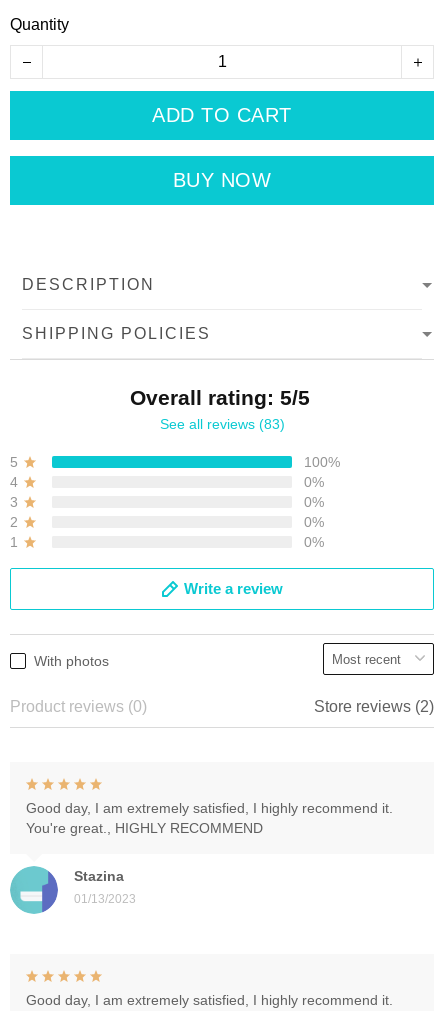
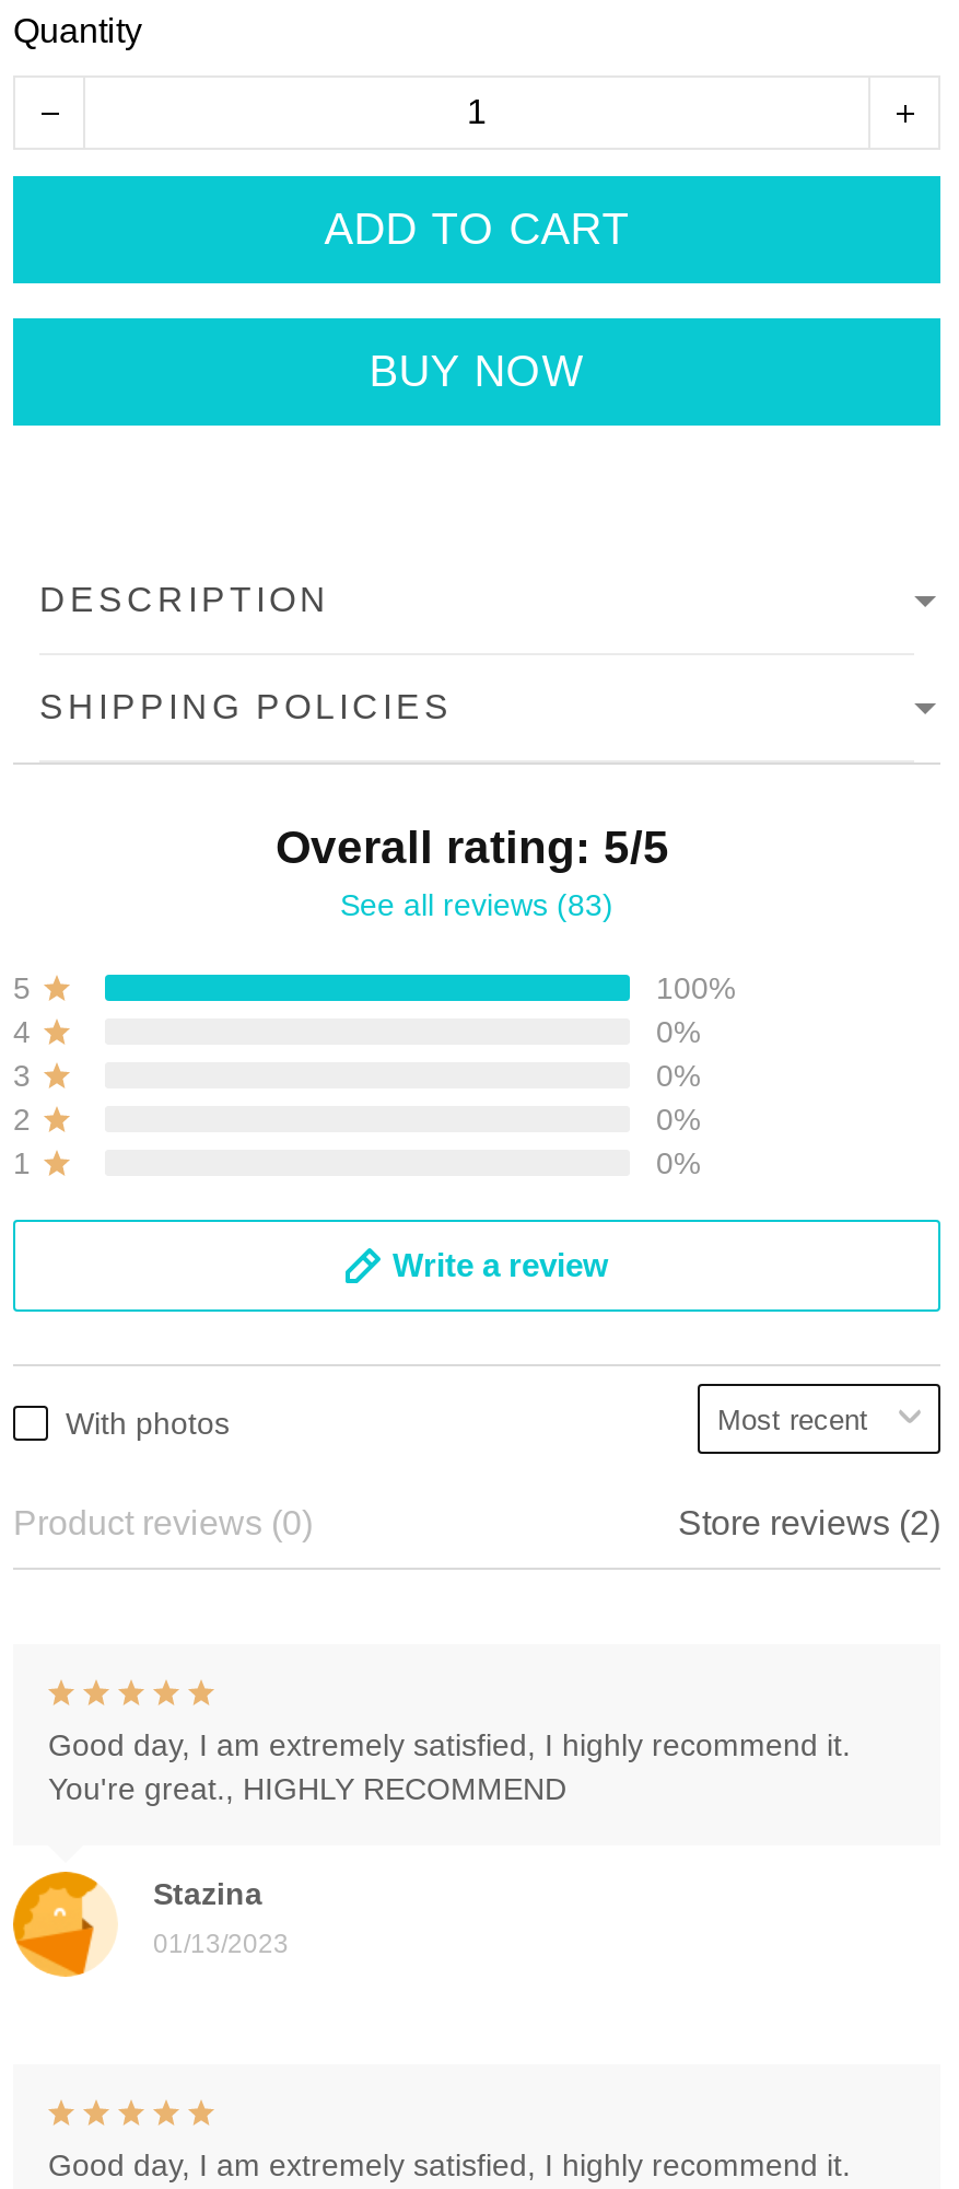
- [image]
+ [image]
